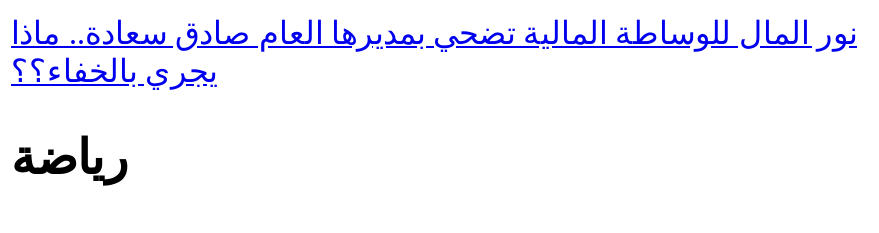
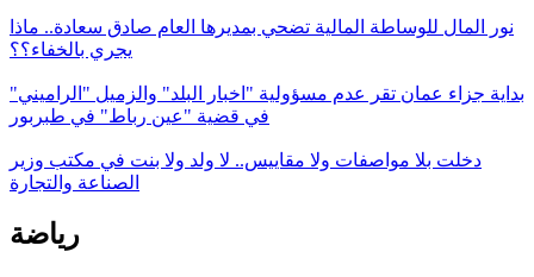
+ بداية جزاء عمان تقر عدم مسؤولية "اخبار البلد" والزميل "الراميني"
+ في قضية "عين رباط" في طبربور
+ دخلت بلا مواصفات ولا مقاييس.. لا ولد ولا بنت في مكتب وزير
+ الصناعة والتجارة
